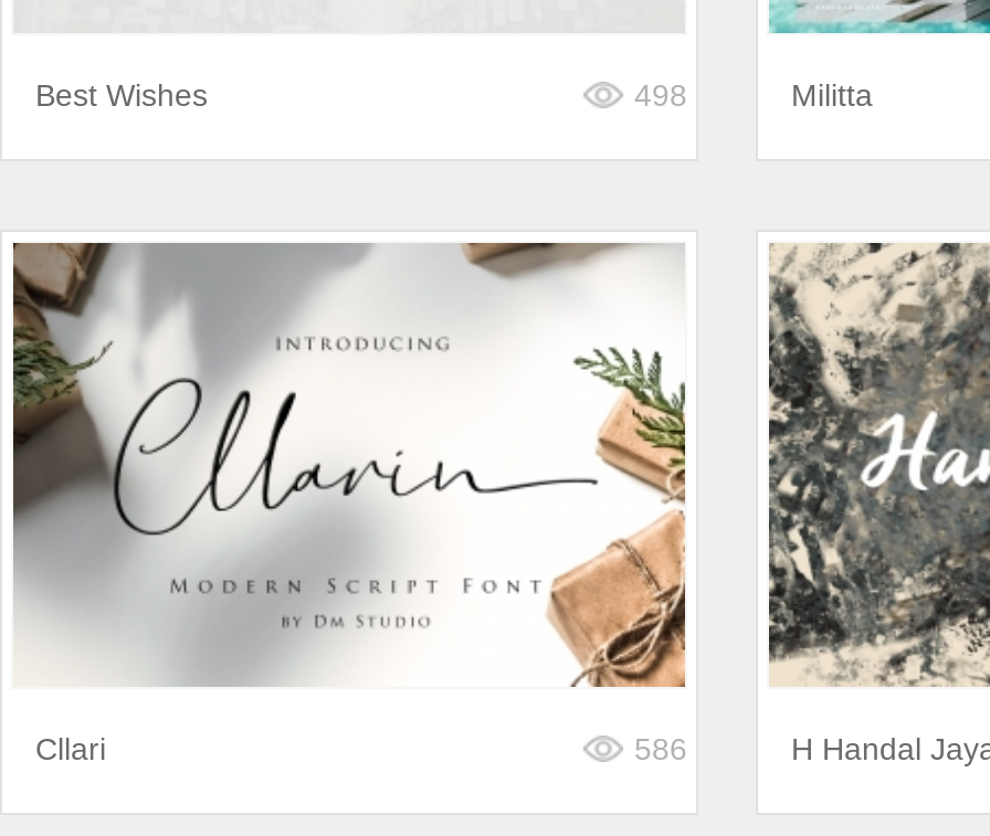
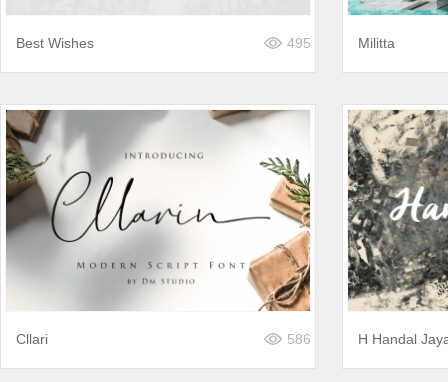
- 498
+ 495
